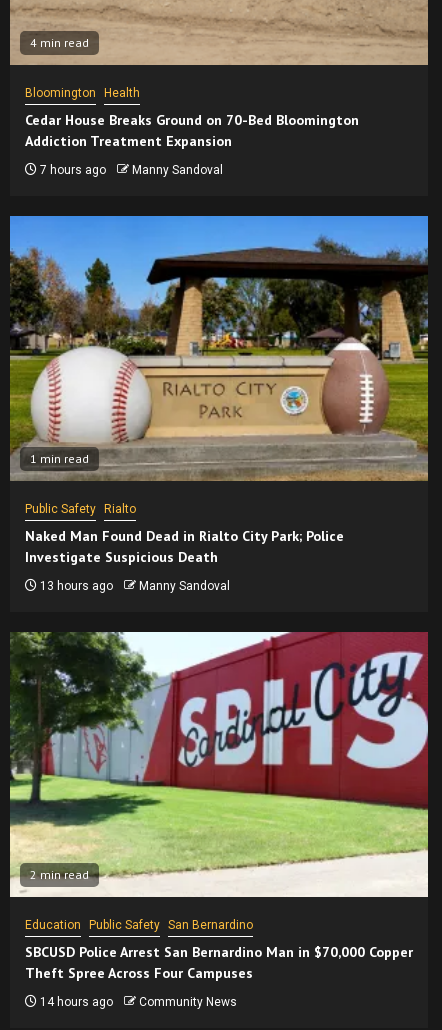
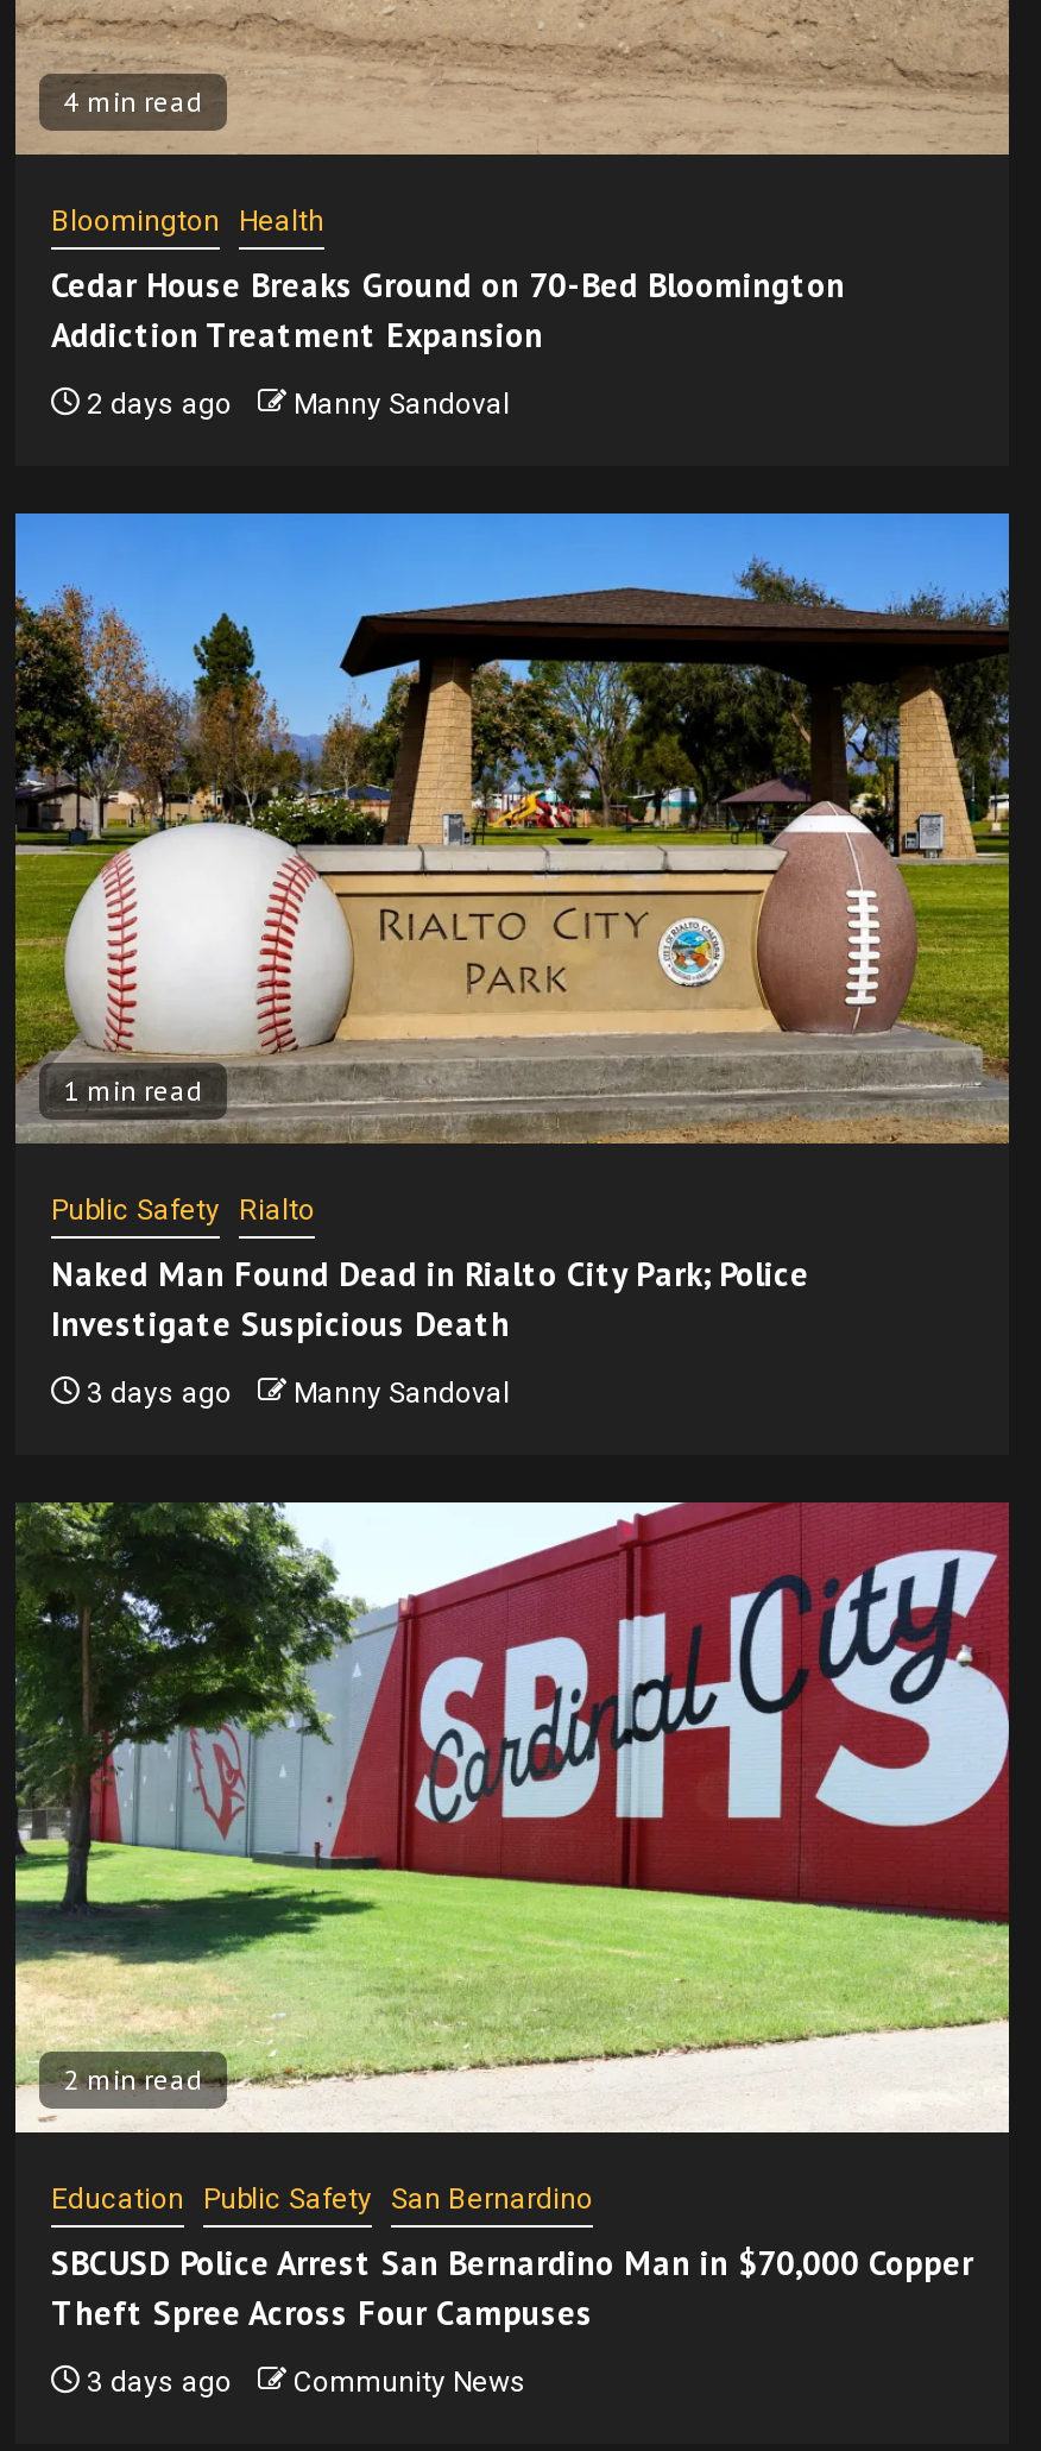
- 7 hours ago Manny Sandoval
+ 2 days ago Manny Sandoval

- 13 hours ago Manny Sandoval
+ 3 days ago Manny Sandoval

- 14 hours ago Community News
+ 3 days ago Community News
